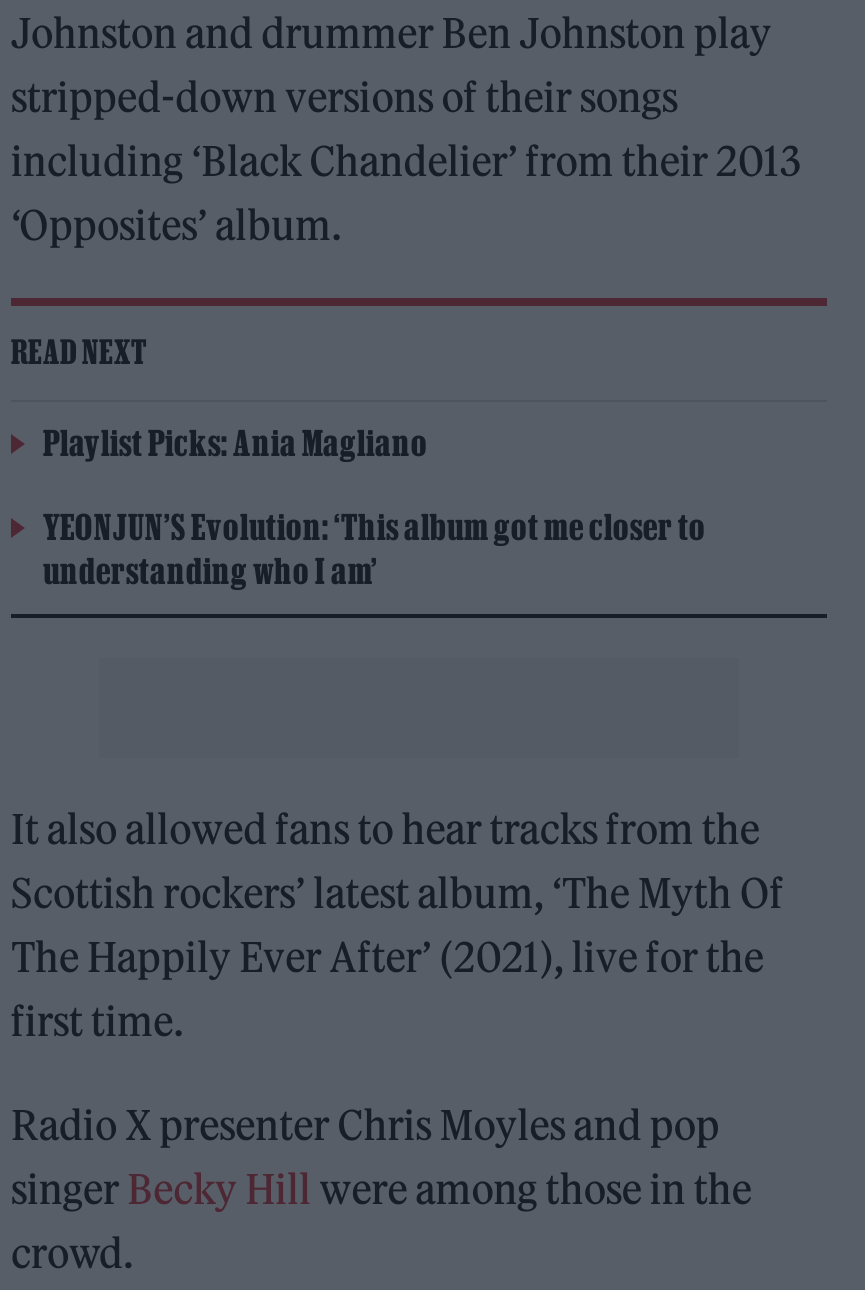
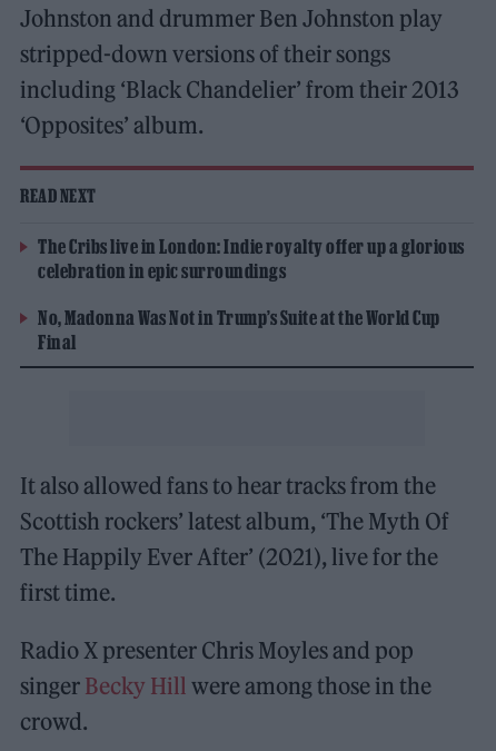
- Playlist Picks: Ania Magliano
+ The Cribs live in London: Indie royalty offer up a glorious
+ celebration in epic surroundings

- YEONJUN’S Evolution: ‘This album got me closer to
- understanding who I am’
+ No, Madonna Was Not in Trump’s Suite at the World Cup
+ Final
